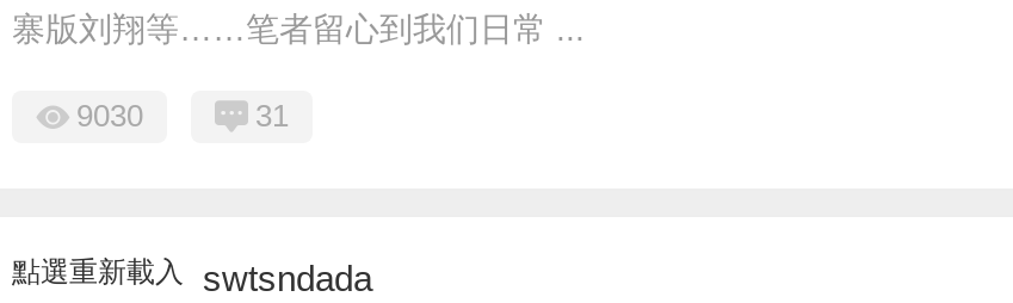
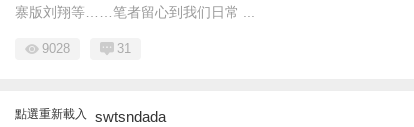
- 9030
+ 9028
